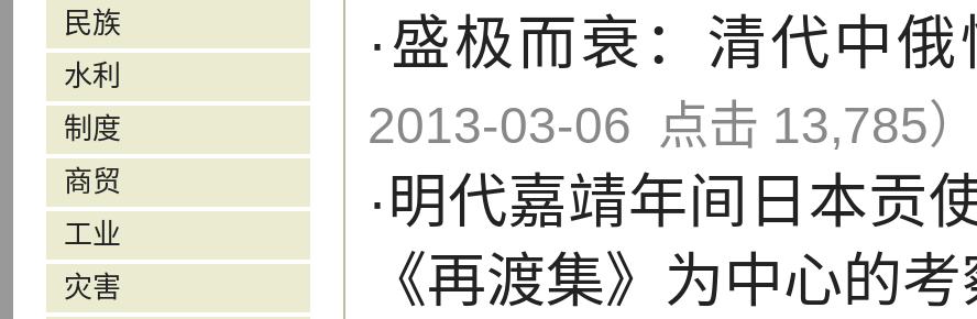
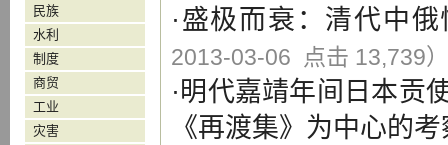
- 2013-03-06 点击 13,785）
+ 2013-03-06 点击 13,739）
